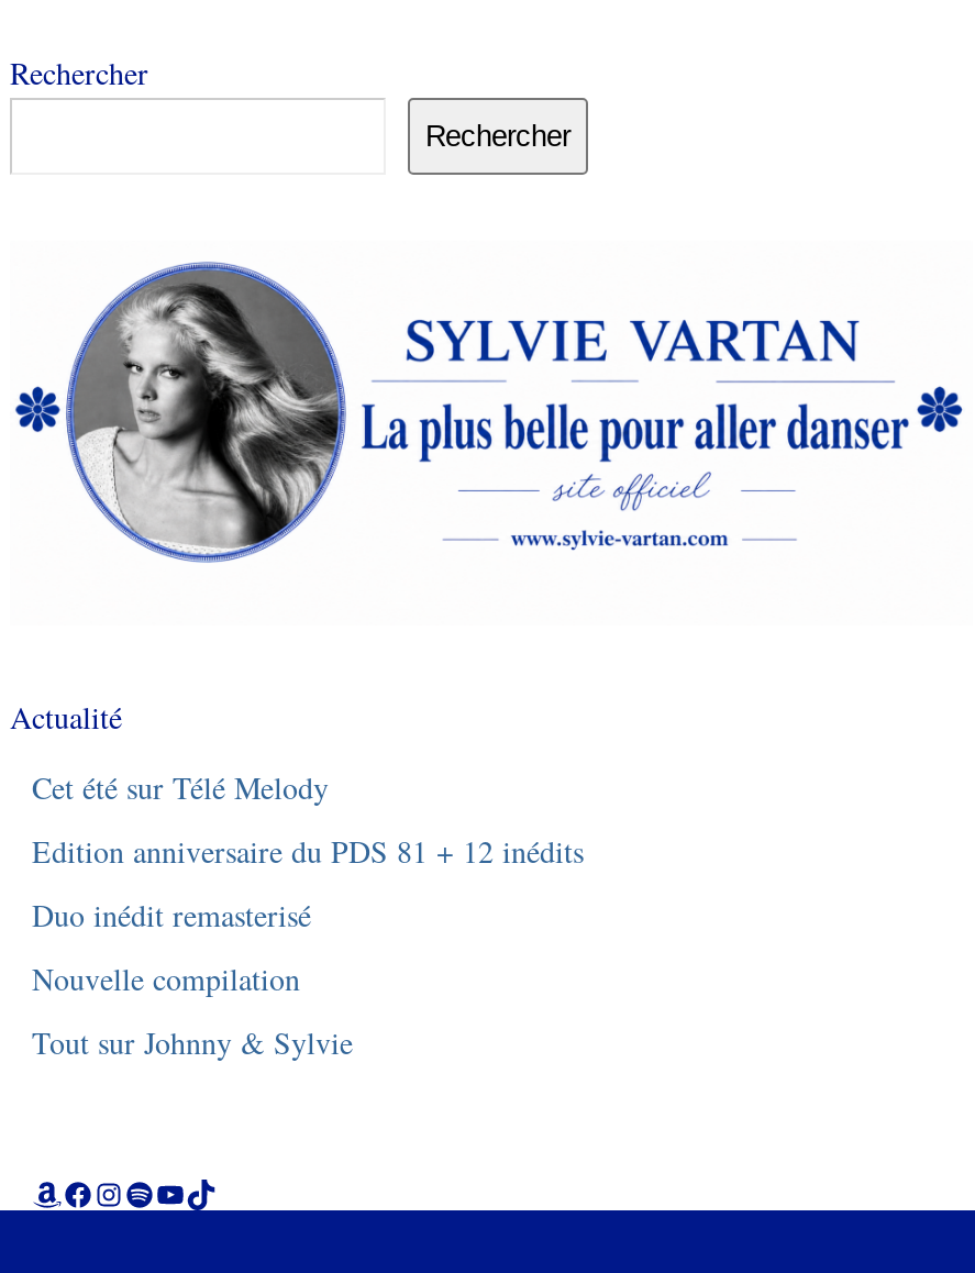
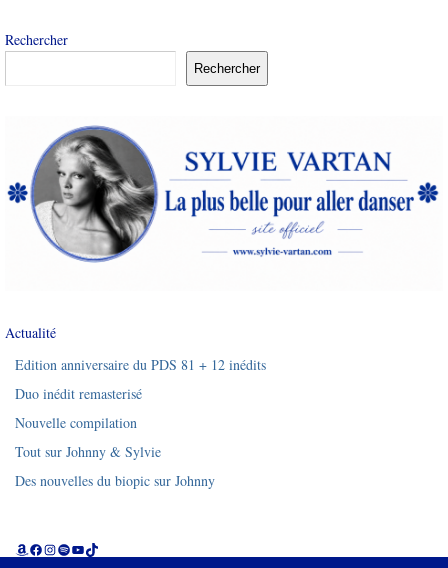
- Cet été sur Télé Melody

moved up: Edition anniversaire du PDS 81 + 12 inédits | Duo inédit remasterisé | Nouvelle compilation | Tout sur Johnny & Sylvie

+ Des nouvelles du biopic sur Johnny
